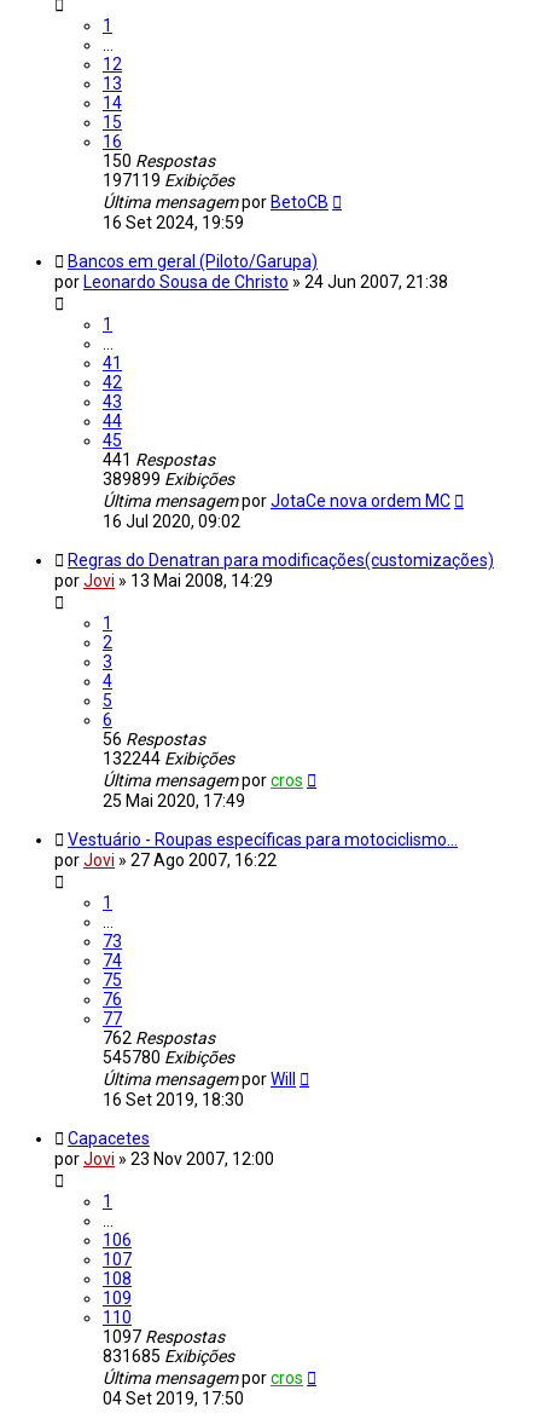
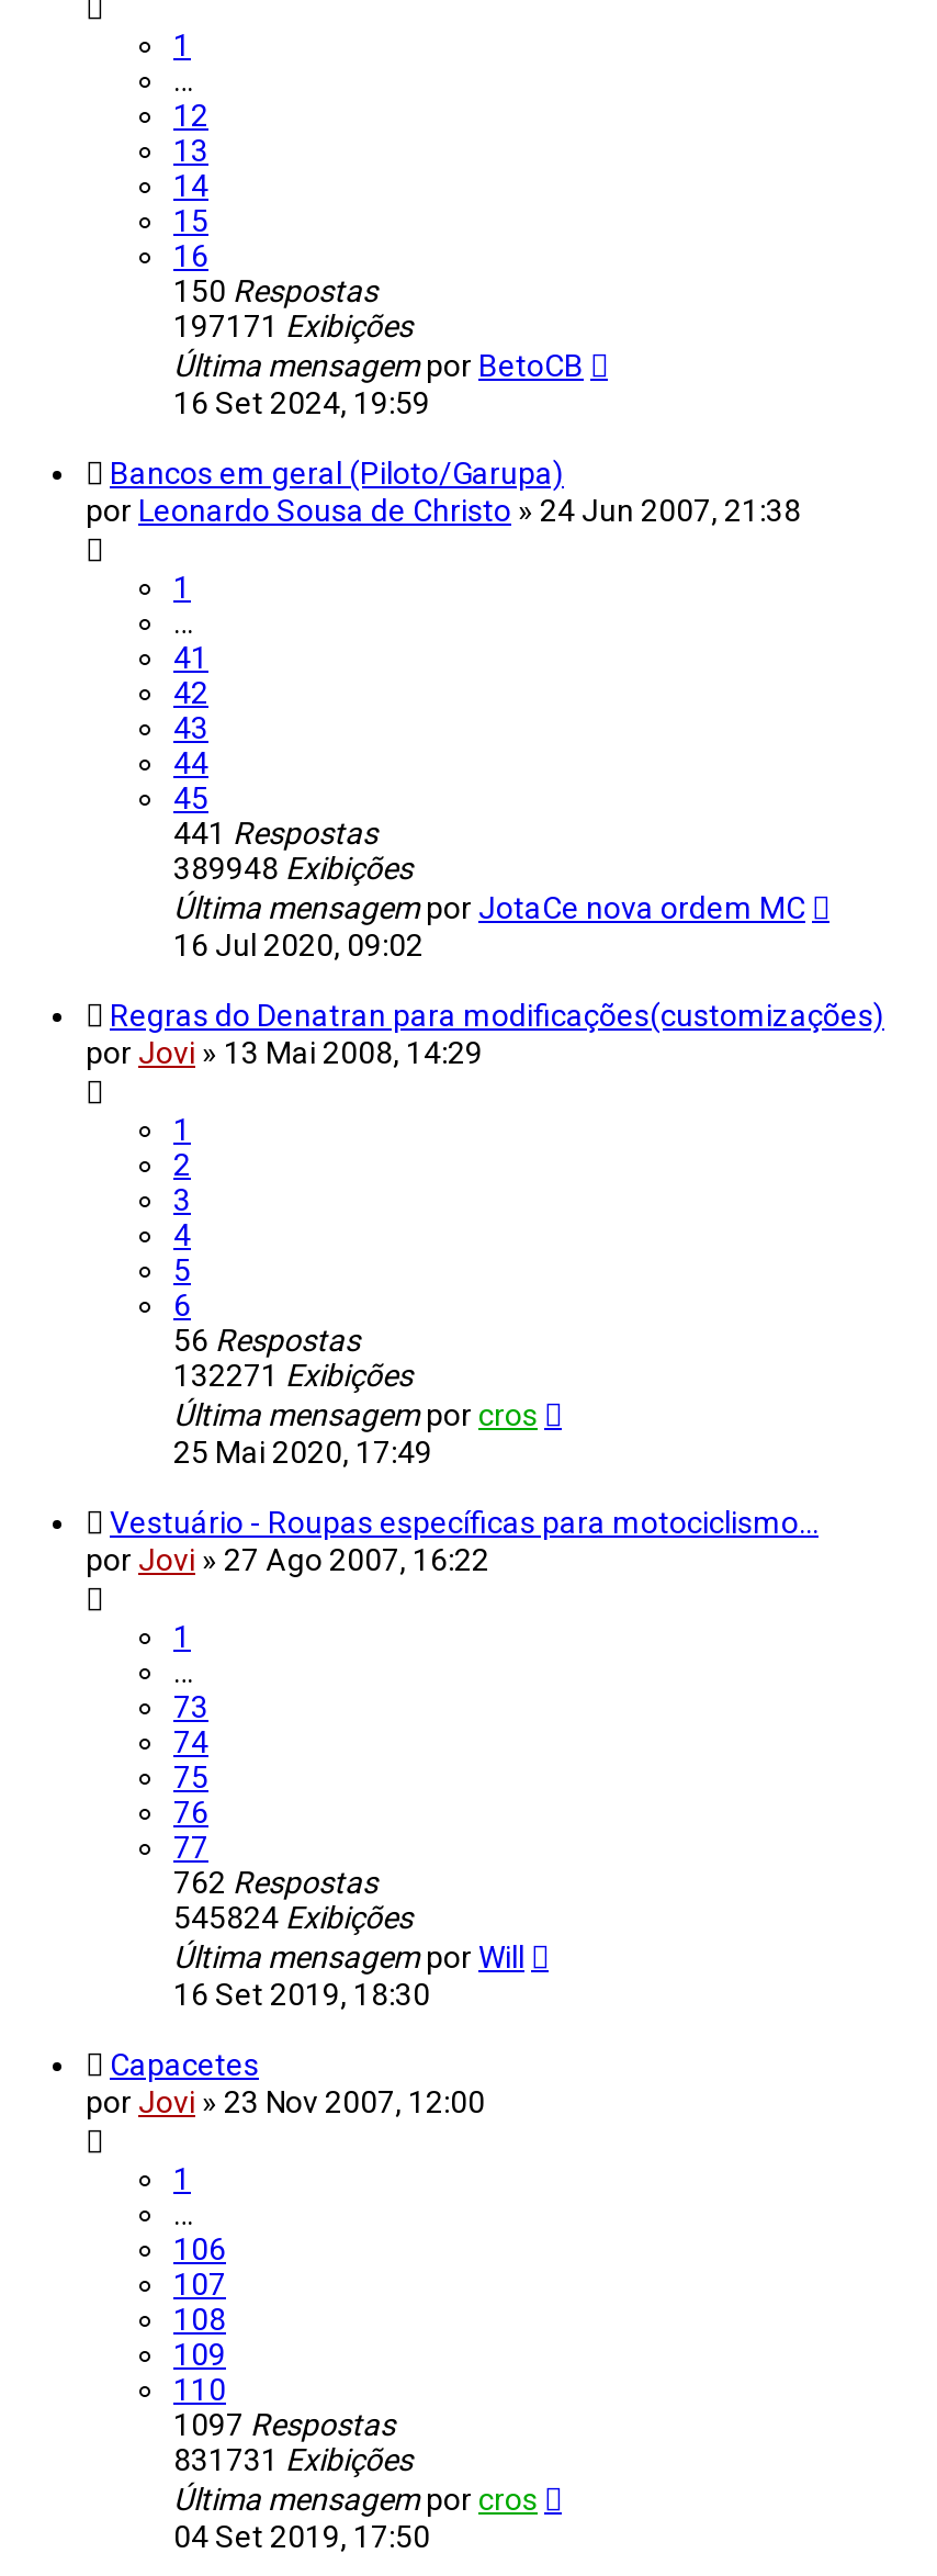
- 197119 Exibições
+ 197171 Exibições

- 389899 Exibições
+ 389948 Exibições

- 132244 Exibições
+ 132271 Exibições

- 545780Exibições
+ 545824Exibições

- 831685 Exibições
+ 831731 Exibições
